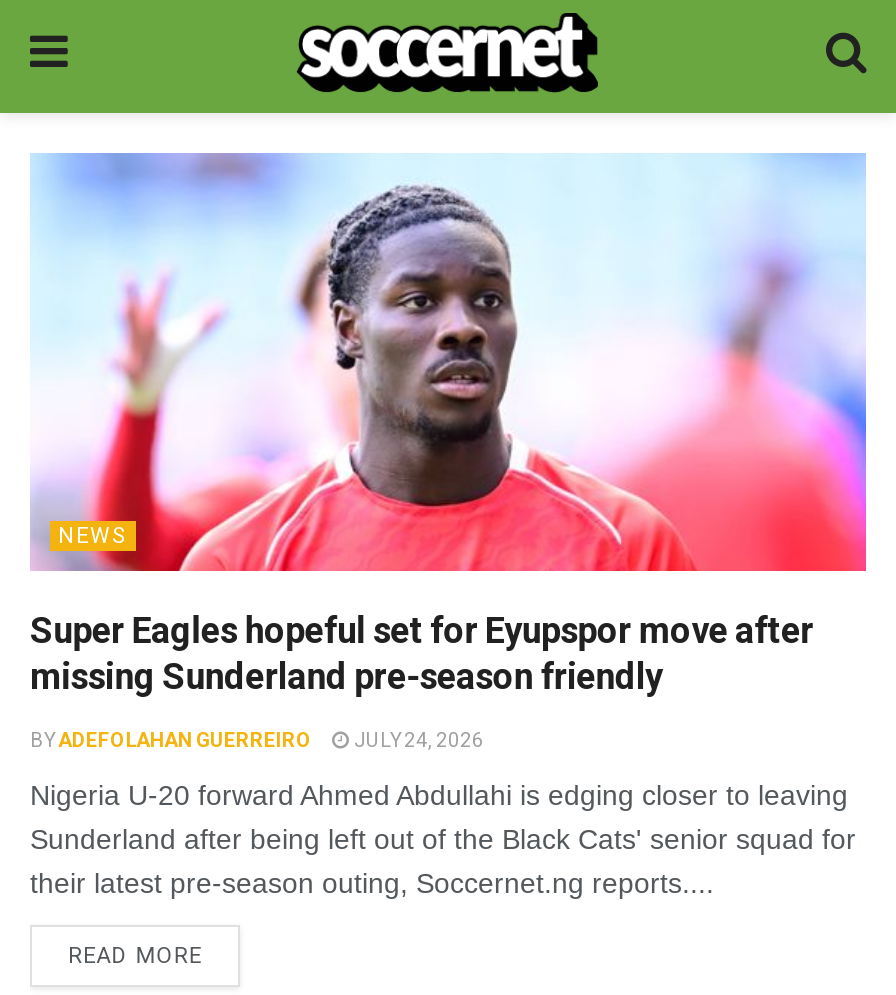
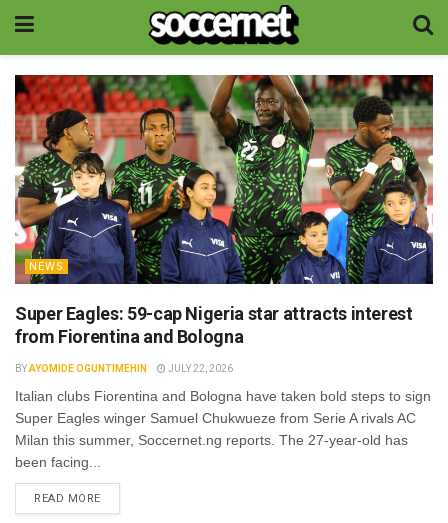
- [image]
- Super Eagles hopeful set for Eyupspor move after
- missing Sunderland pre-season friendly
+ [image]
+ Super Eagles: 59-cap Nigeria star attracts interest
+ from Fiorentina and Bologna

- BY ADEFOLAHAN GUERREIRO
- JULY 24, 2026
+ BY AYOMIDE OGUNTIMEHIN
+ JULY 22, 2026

- Nigeria U-20 forward Ahmed Abdullahi is edging closer to leaving
- Sunderland after being left out of the Black Cats' senior squad for
- their latest pre-season outing, Soccernet.ng reports....
+ Italian clubs Fiorentina and Bologna have taken bold steps to sign
+ Super Eagles winger Samuel Chukwueze from Serie A rivals AC
+ Milan this summer, Soccernet.ng reports. The 27-year-old has
+ been facing...
